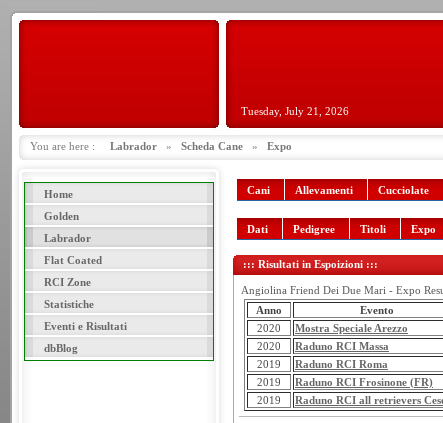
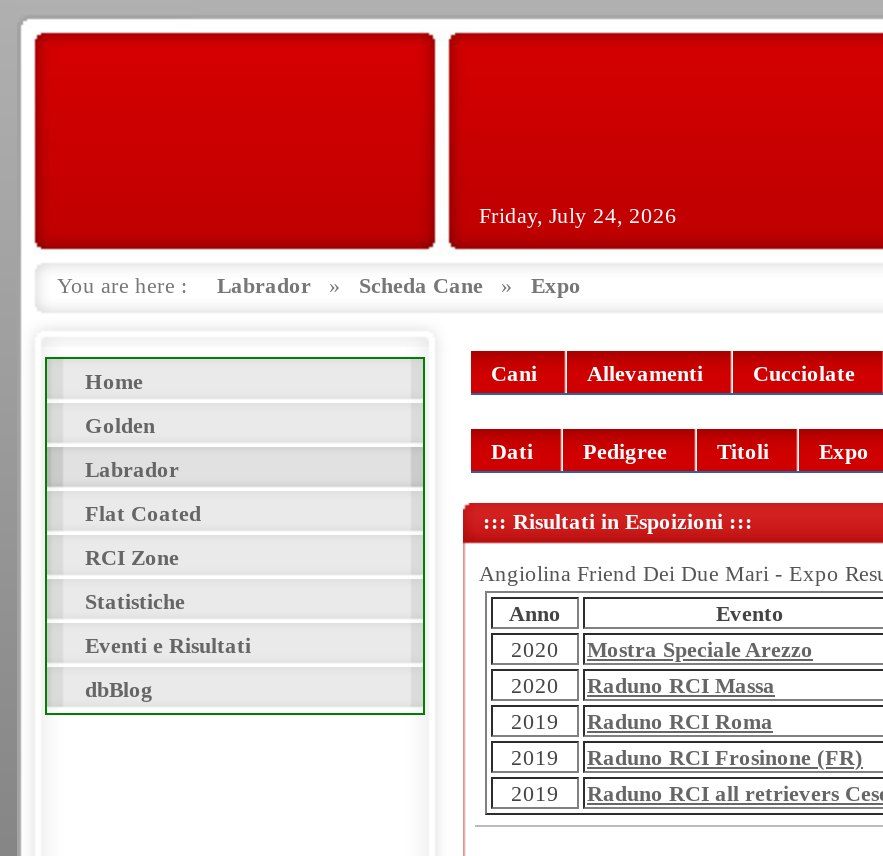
- Tuesday, July 21, 2026
+ Friday, July 24, 2026
